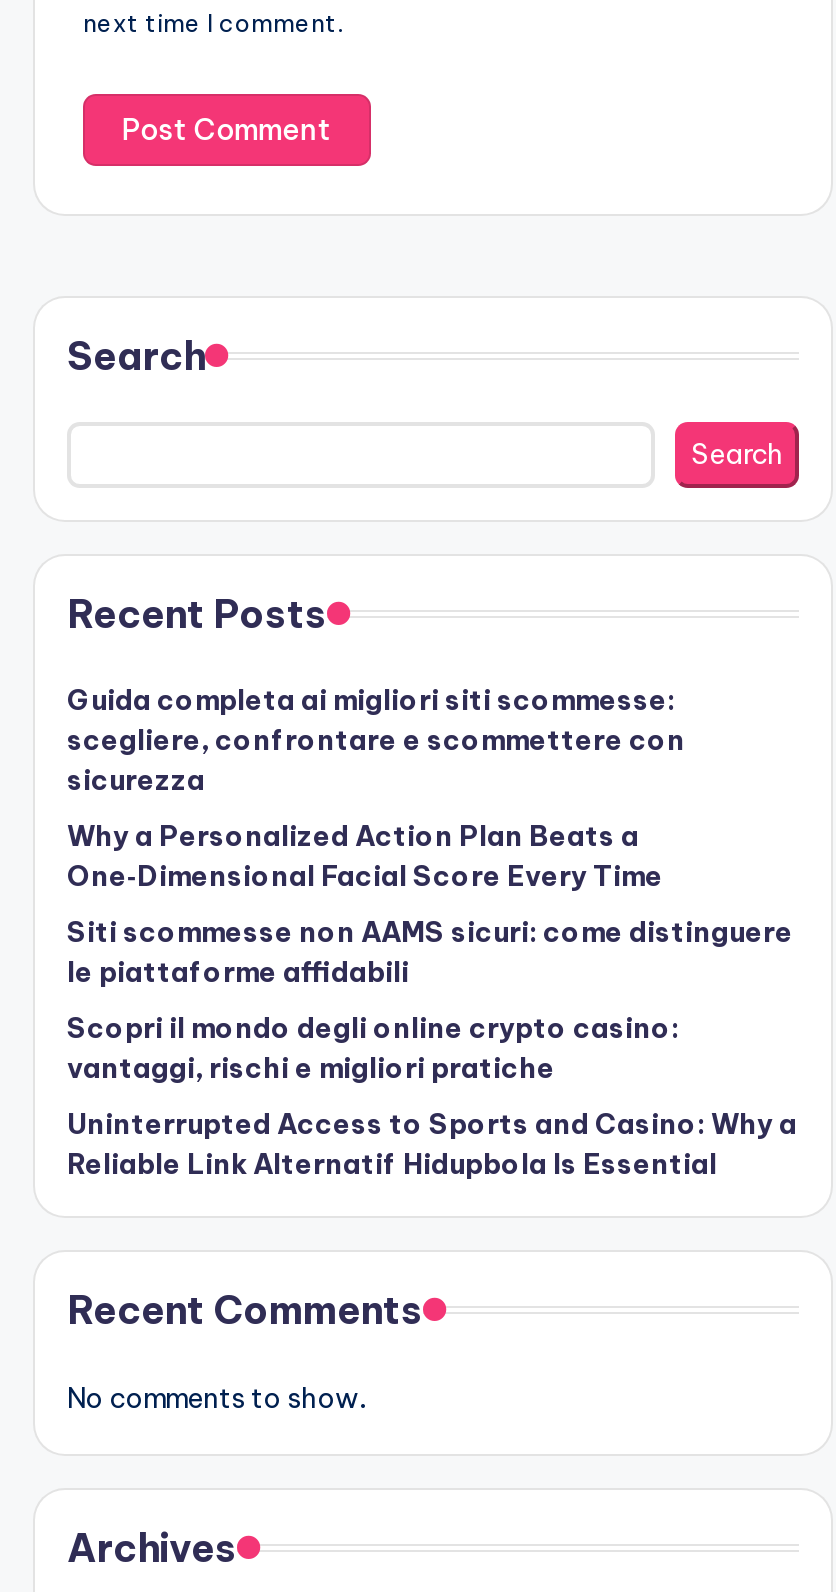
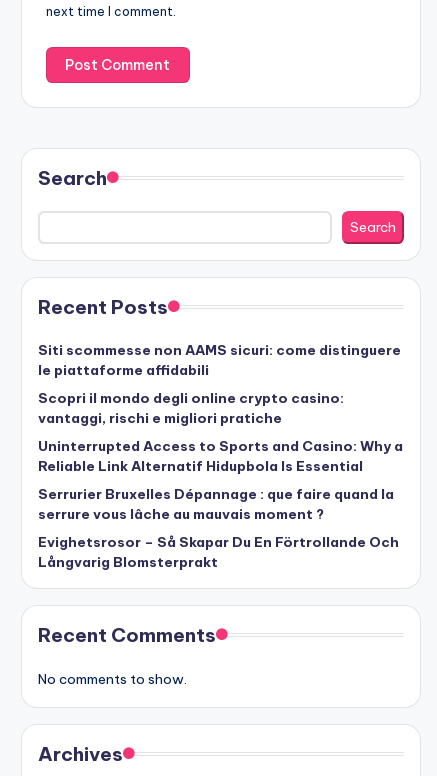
- Guida completa ai migliori siti scommesse:
- scegliere, confrontare e scommettere con
- sicurezza
- Why a Personalized Action Plan Beats a
- One‑Dimensional Facial Score Every Time

moved up: Siti scommesse non AAMS sicuri: come distinguere | le piattaforme affidabili | Scopri il mondo degli online crypto casino: | vantaggi, rischi e migliori pratiche | Uninterrupted Access to Sports and Casino: Why a | Reliable Link Alternatif Hidupbola Is Essential

+ Serrurier Bruxelles Dépannage : que faire quand la
+ serrure vous lâche au mauvais moment ?
+ Evighetsrosor – Så Skapar Du En Förtrollande Och
+ Långvarig Blomsterprakt
